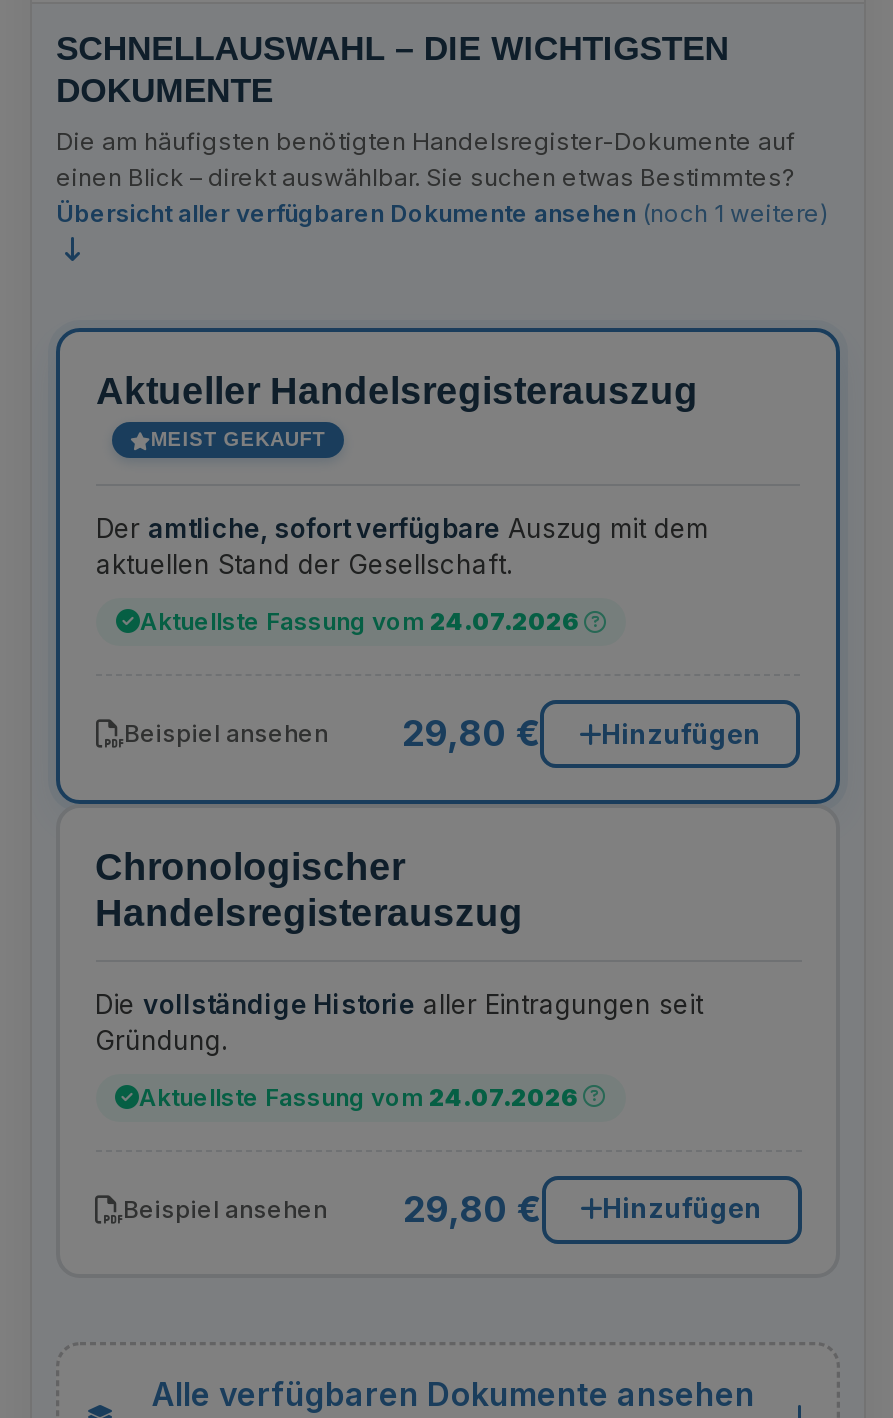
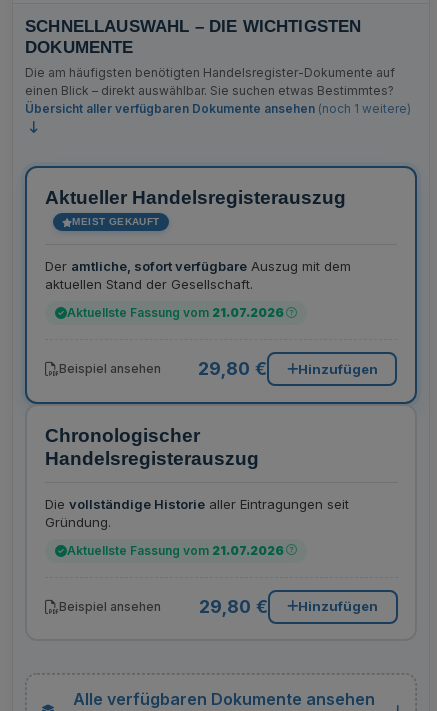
- Aktuellste Fassung vom 24.07.2026
+ Aktuellste Fassung vom 21.07.2026

- Aktuellste Fassung vom 24.07.2026
+ Aktuellste Fassung vom 21.07.2026
